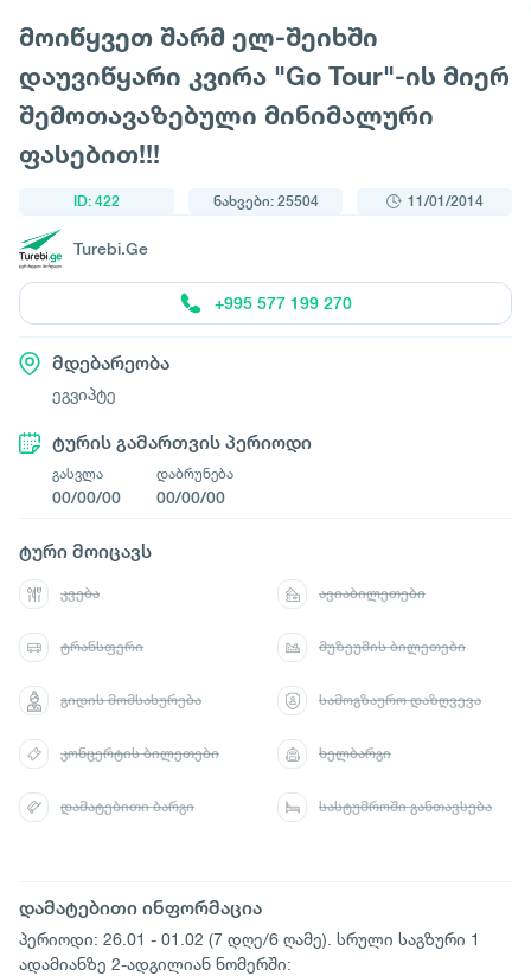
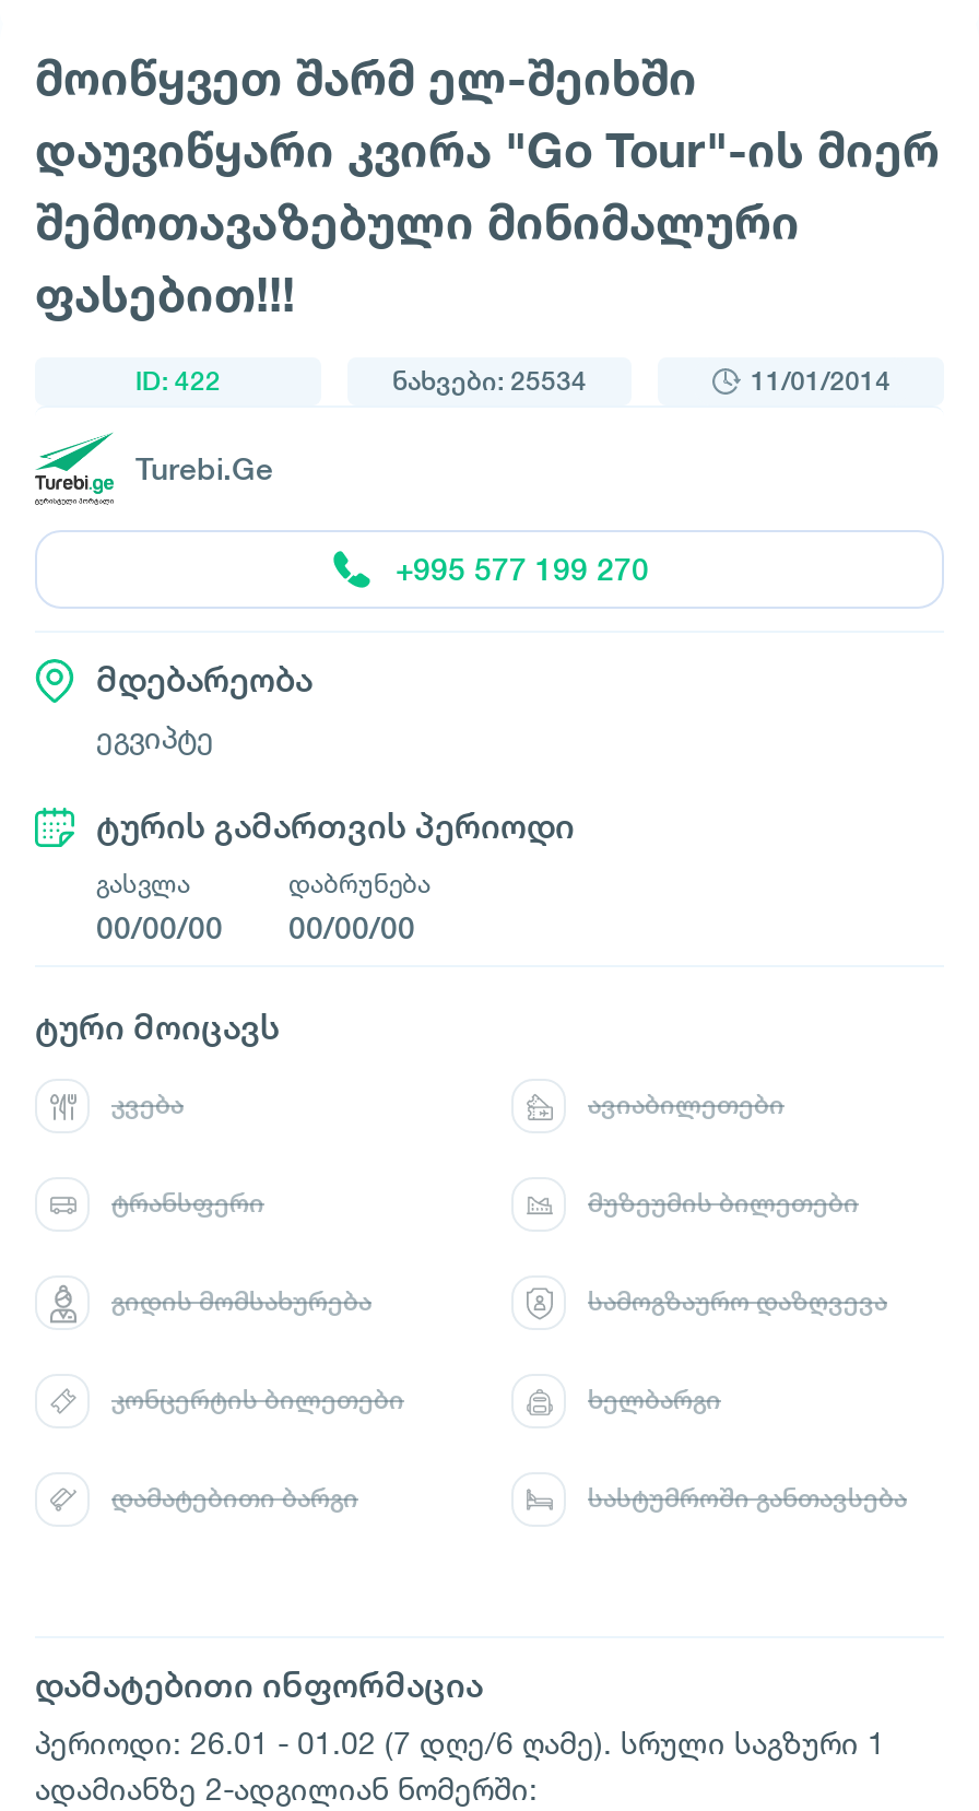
- ნახვები: 25504
+ ნახვები: 25534
